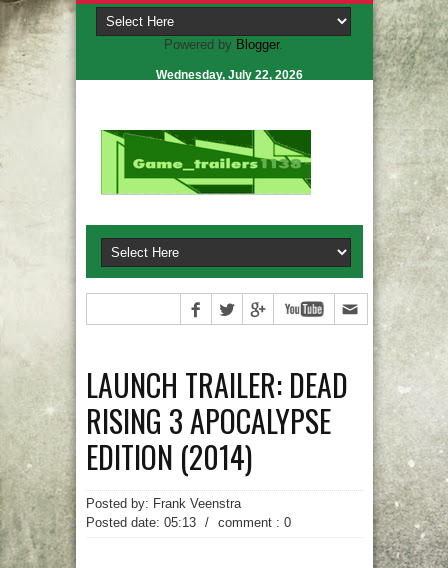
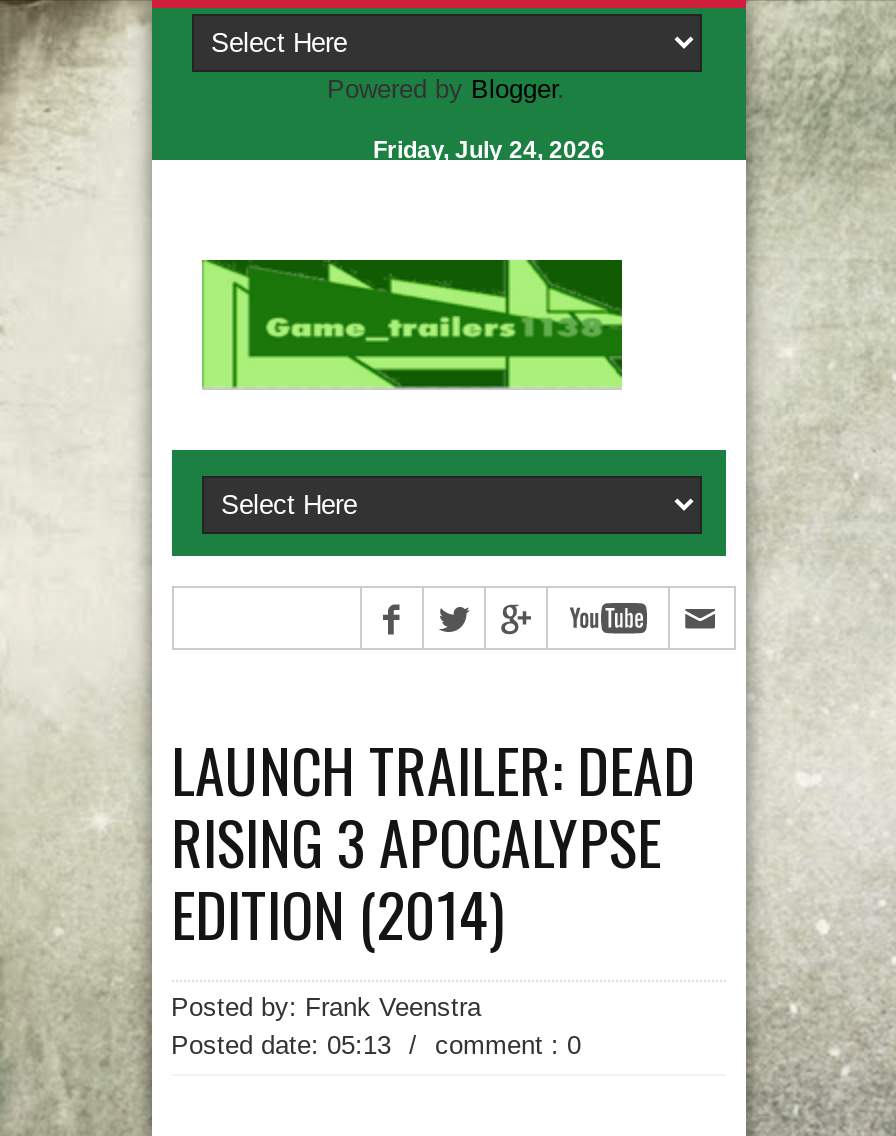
- Wednesday, July 22, 2026
+ Friday, July 24, 2026
